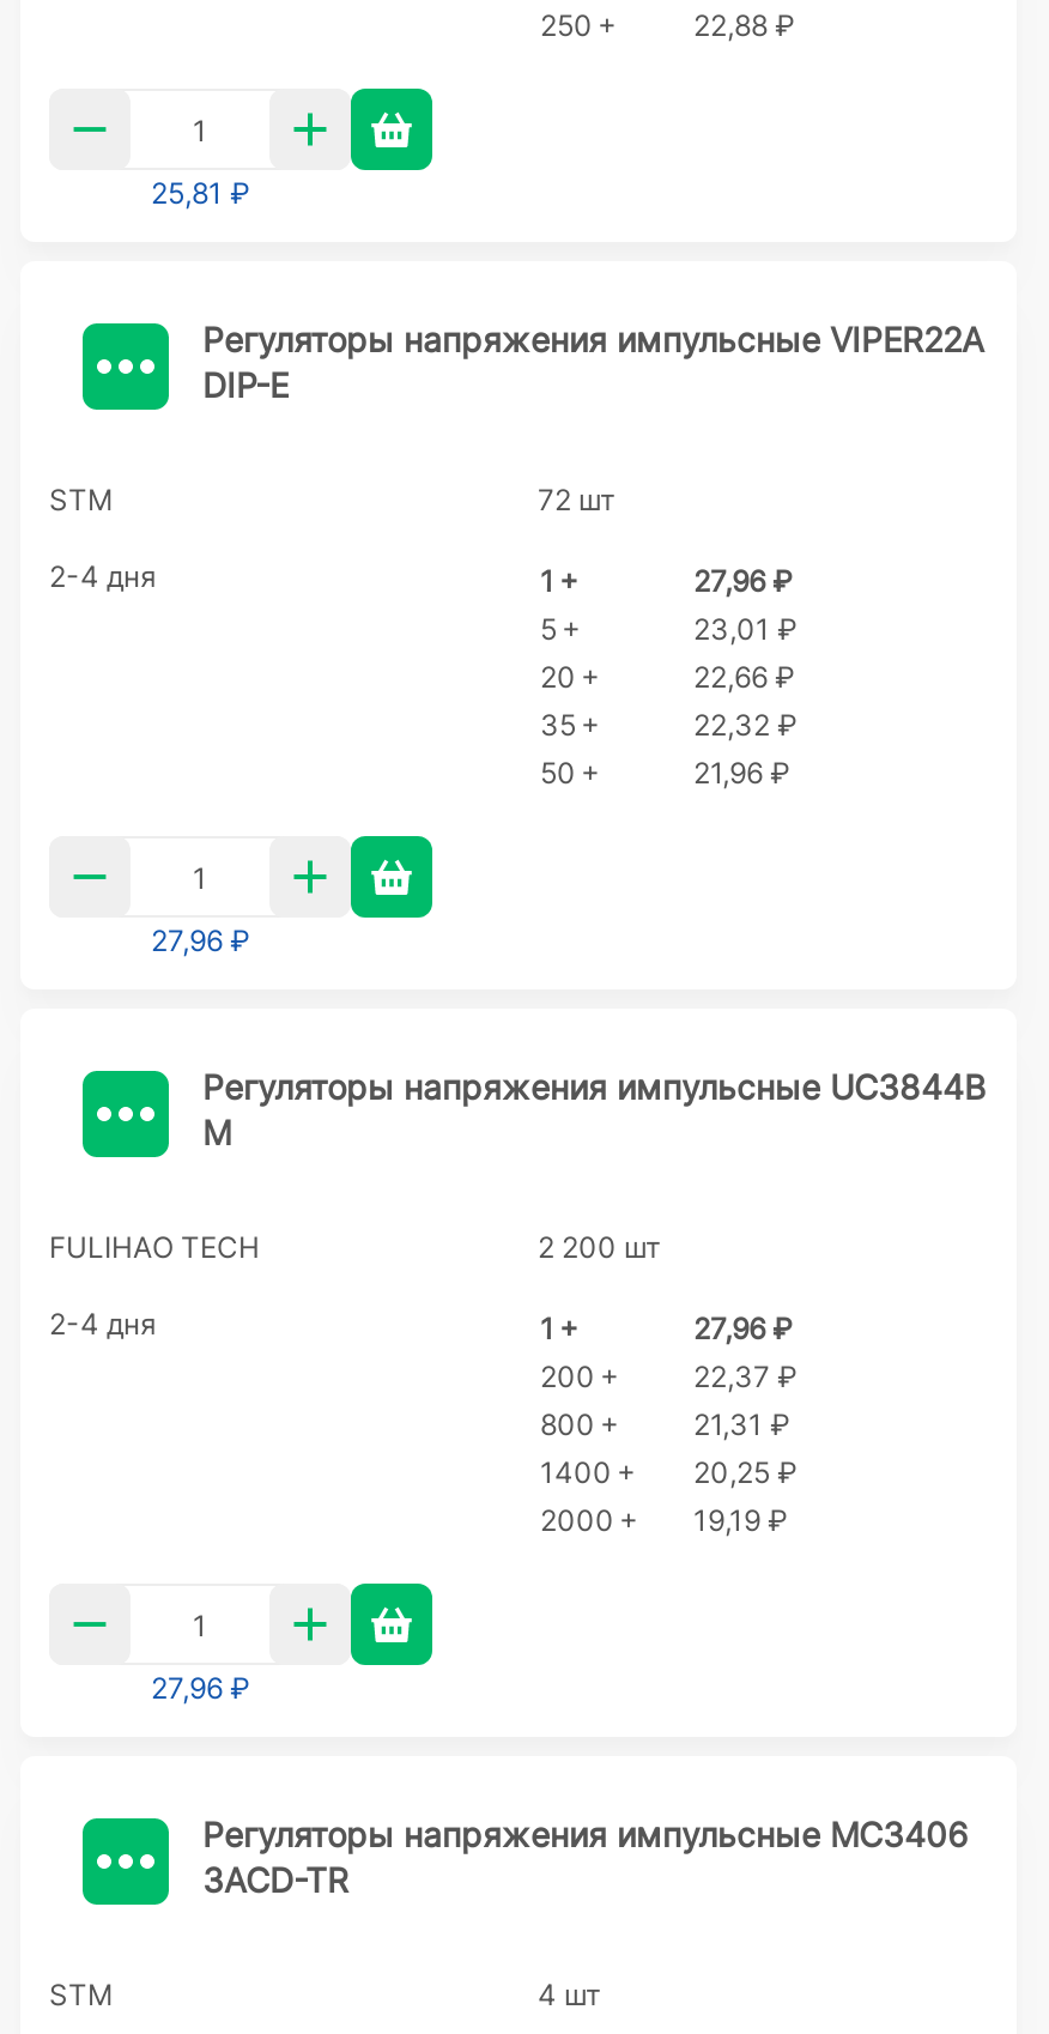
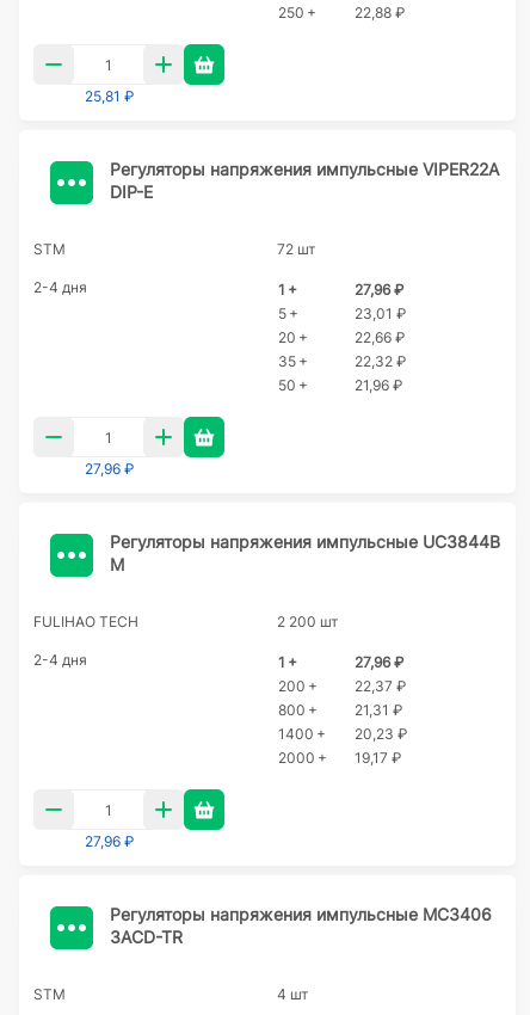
- 1400 + 20,25 ₽
+ 1400 + 20,23 ₽

- 2000 + 19,19 ₽
+ 2000 + 19,17 ₽
